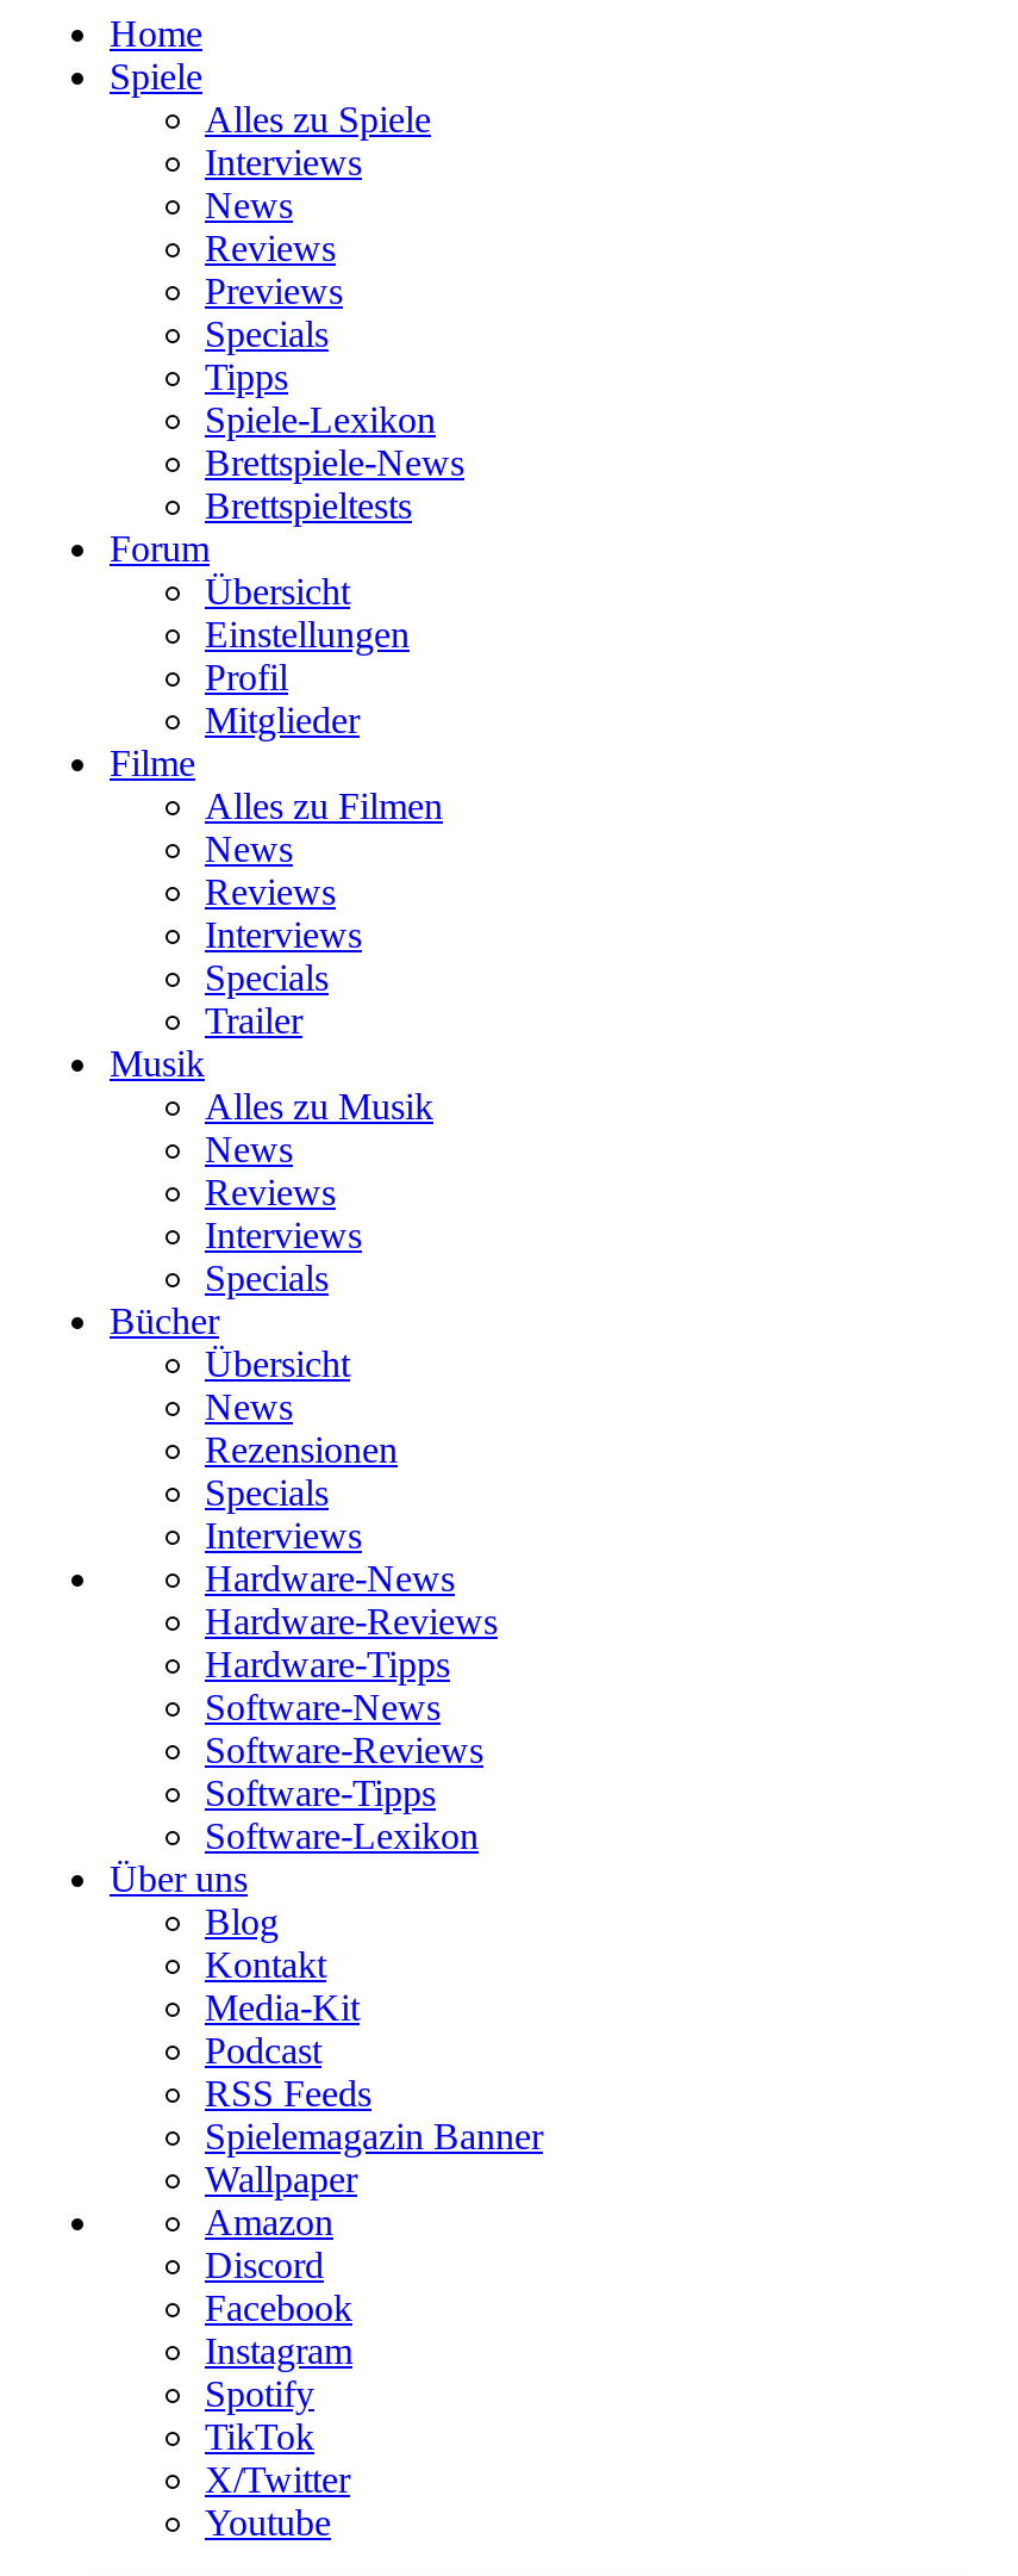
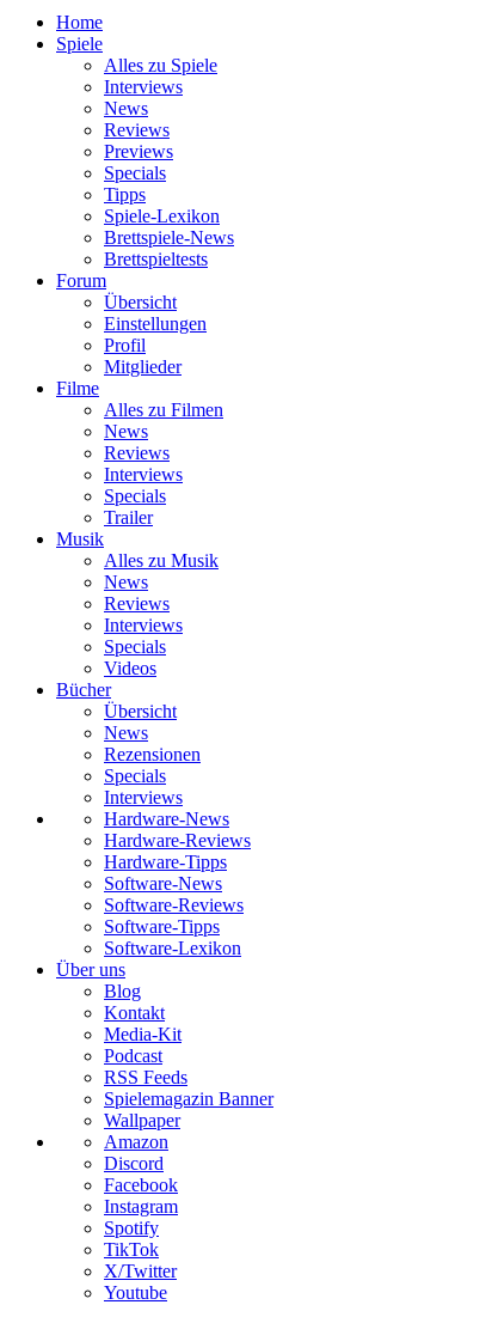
+ Videos
